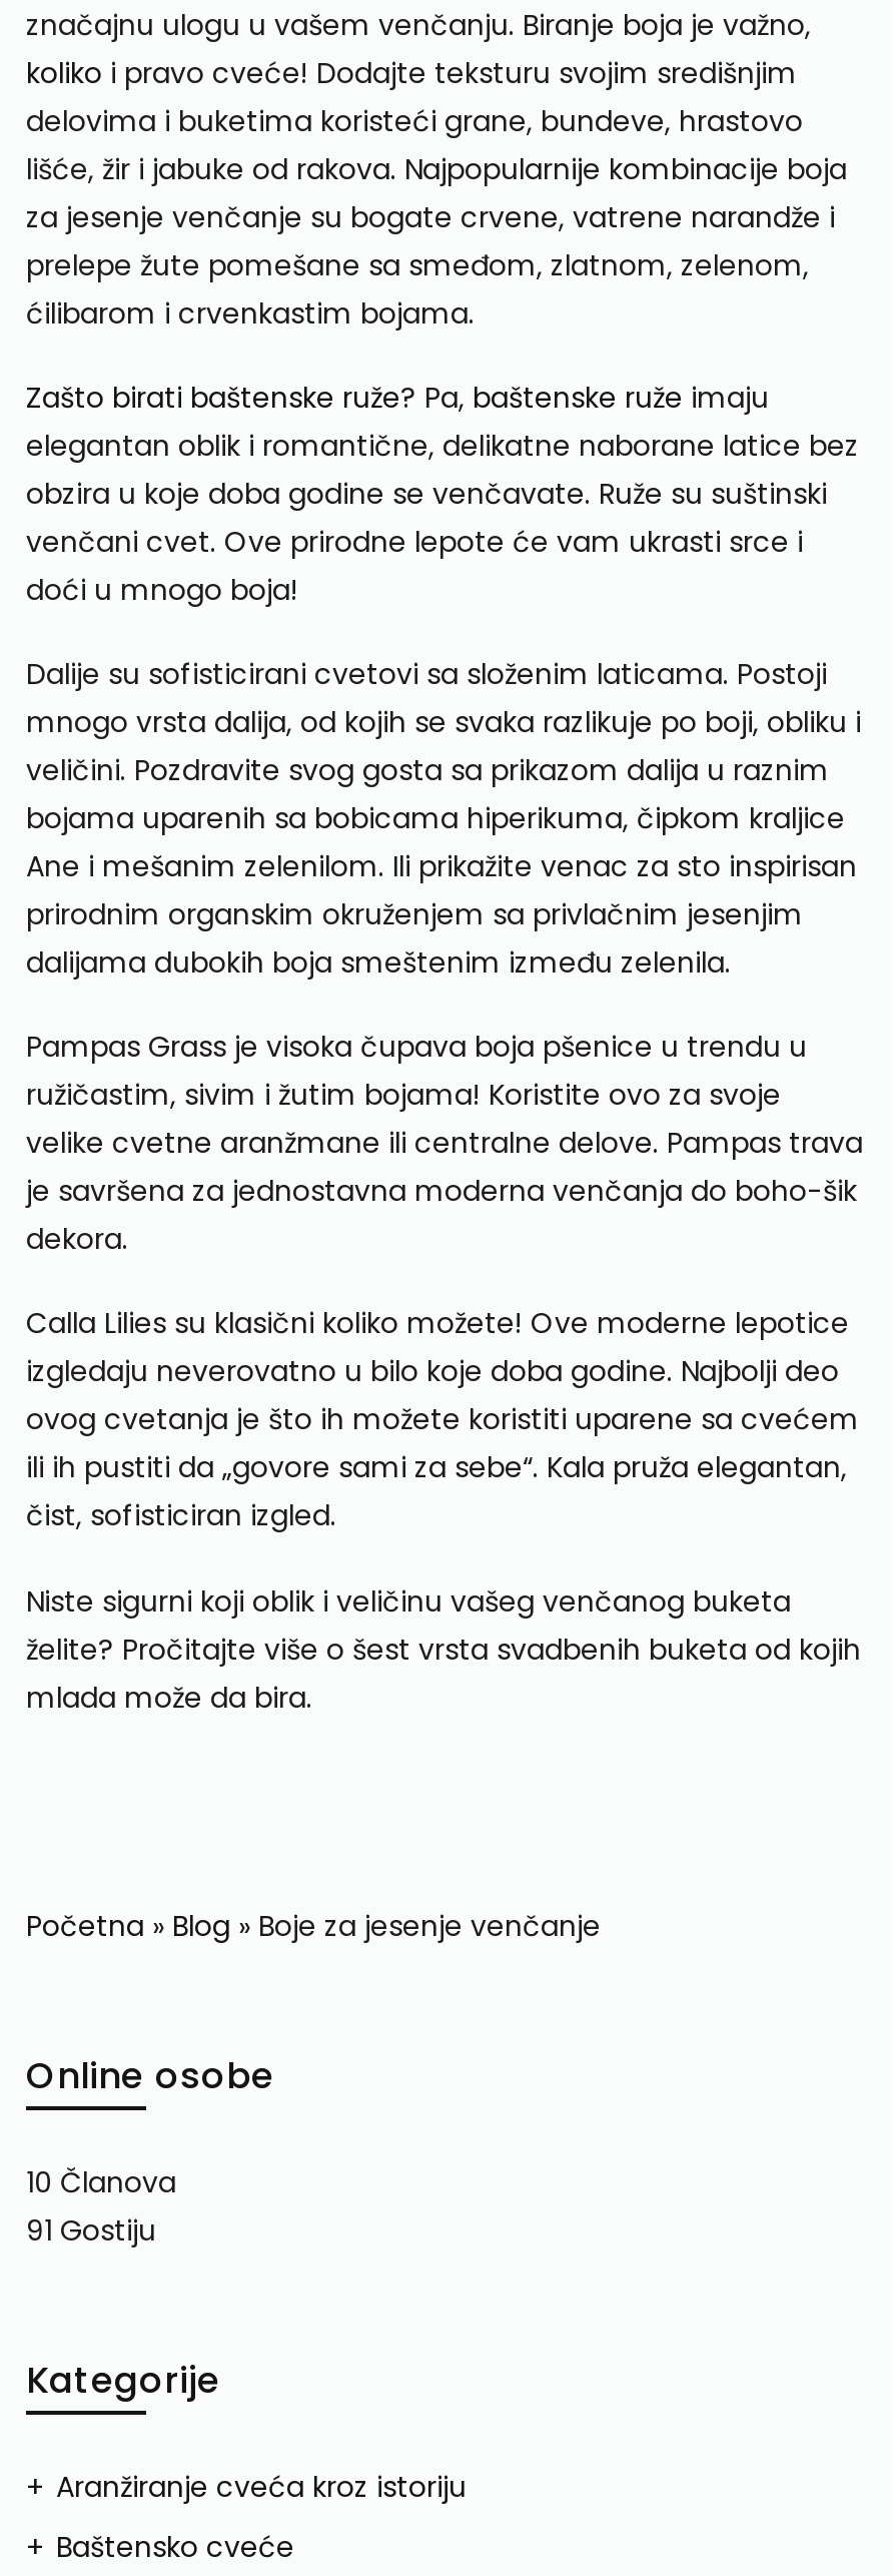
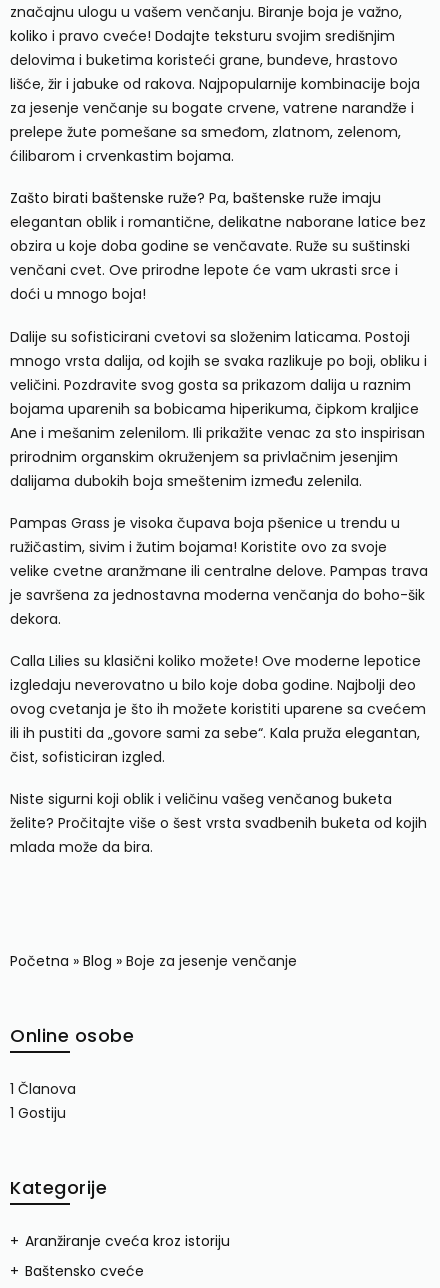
- 10 Članova
+ 1 Članova

- 91 Gostiju
+ 1 Gostiju
